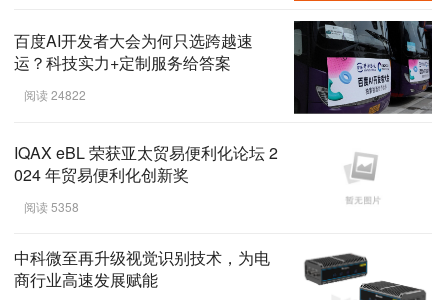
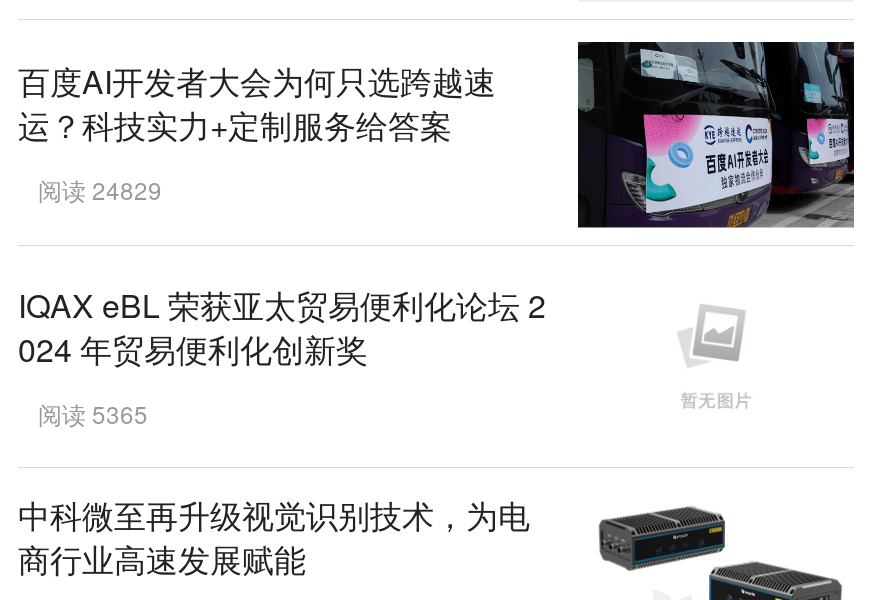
- 阅读 24822
+ 阅读 24829

- 阅读 5358
+ 阅读 5365
